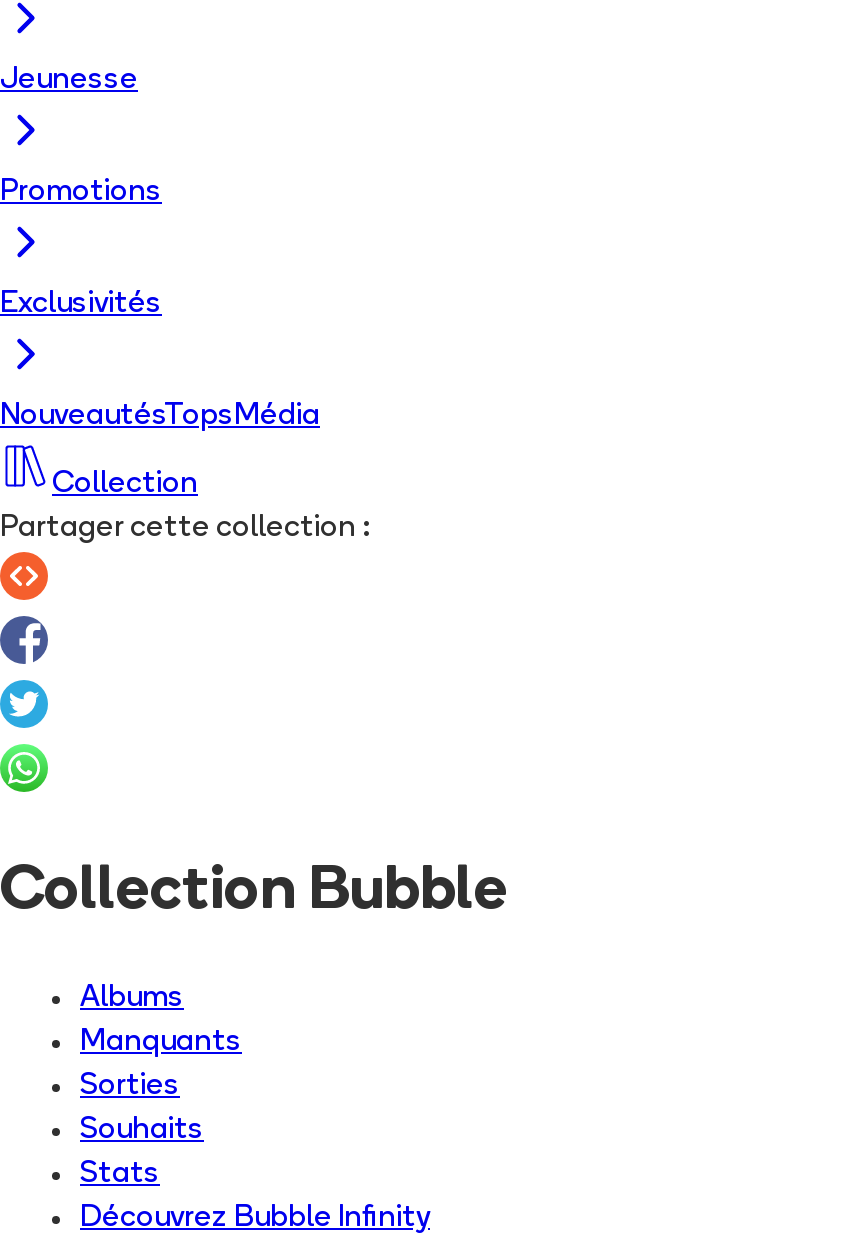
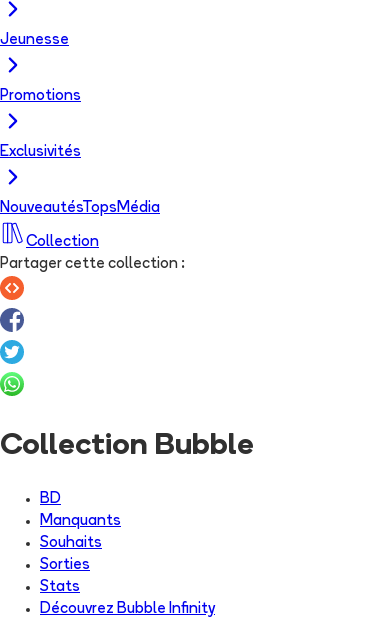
- Albums
+ BD

moved down: Sorties

moved up: Souhaits
